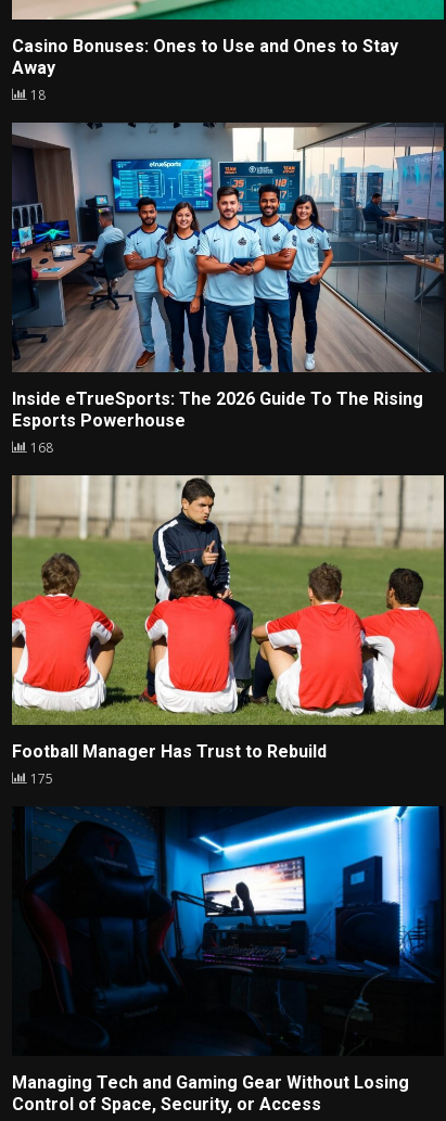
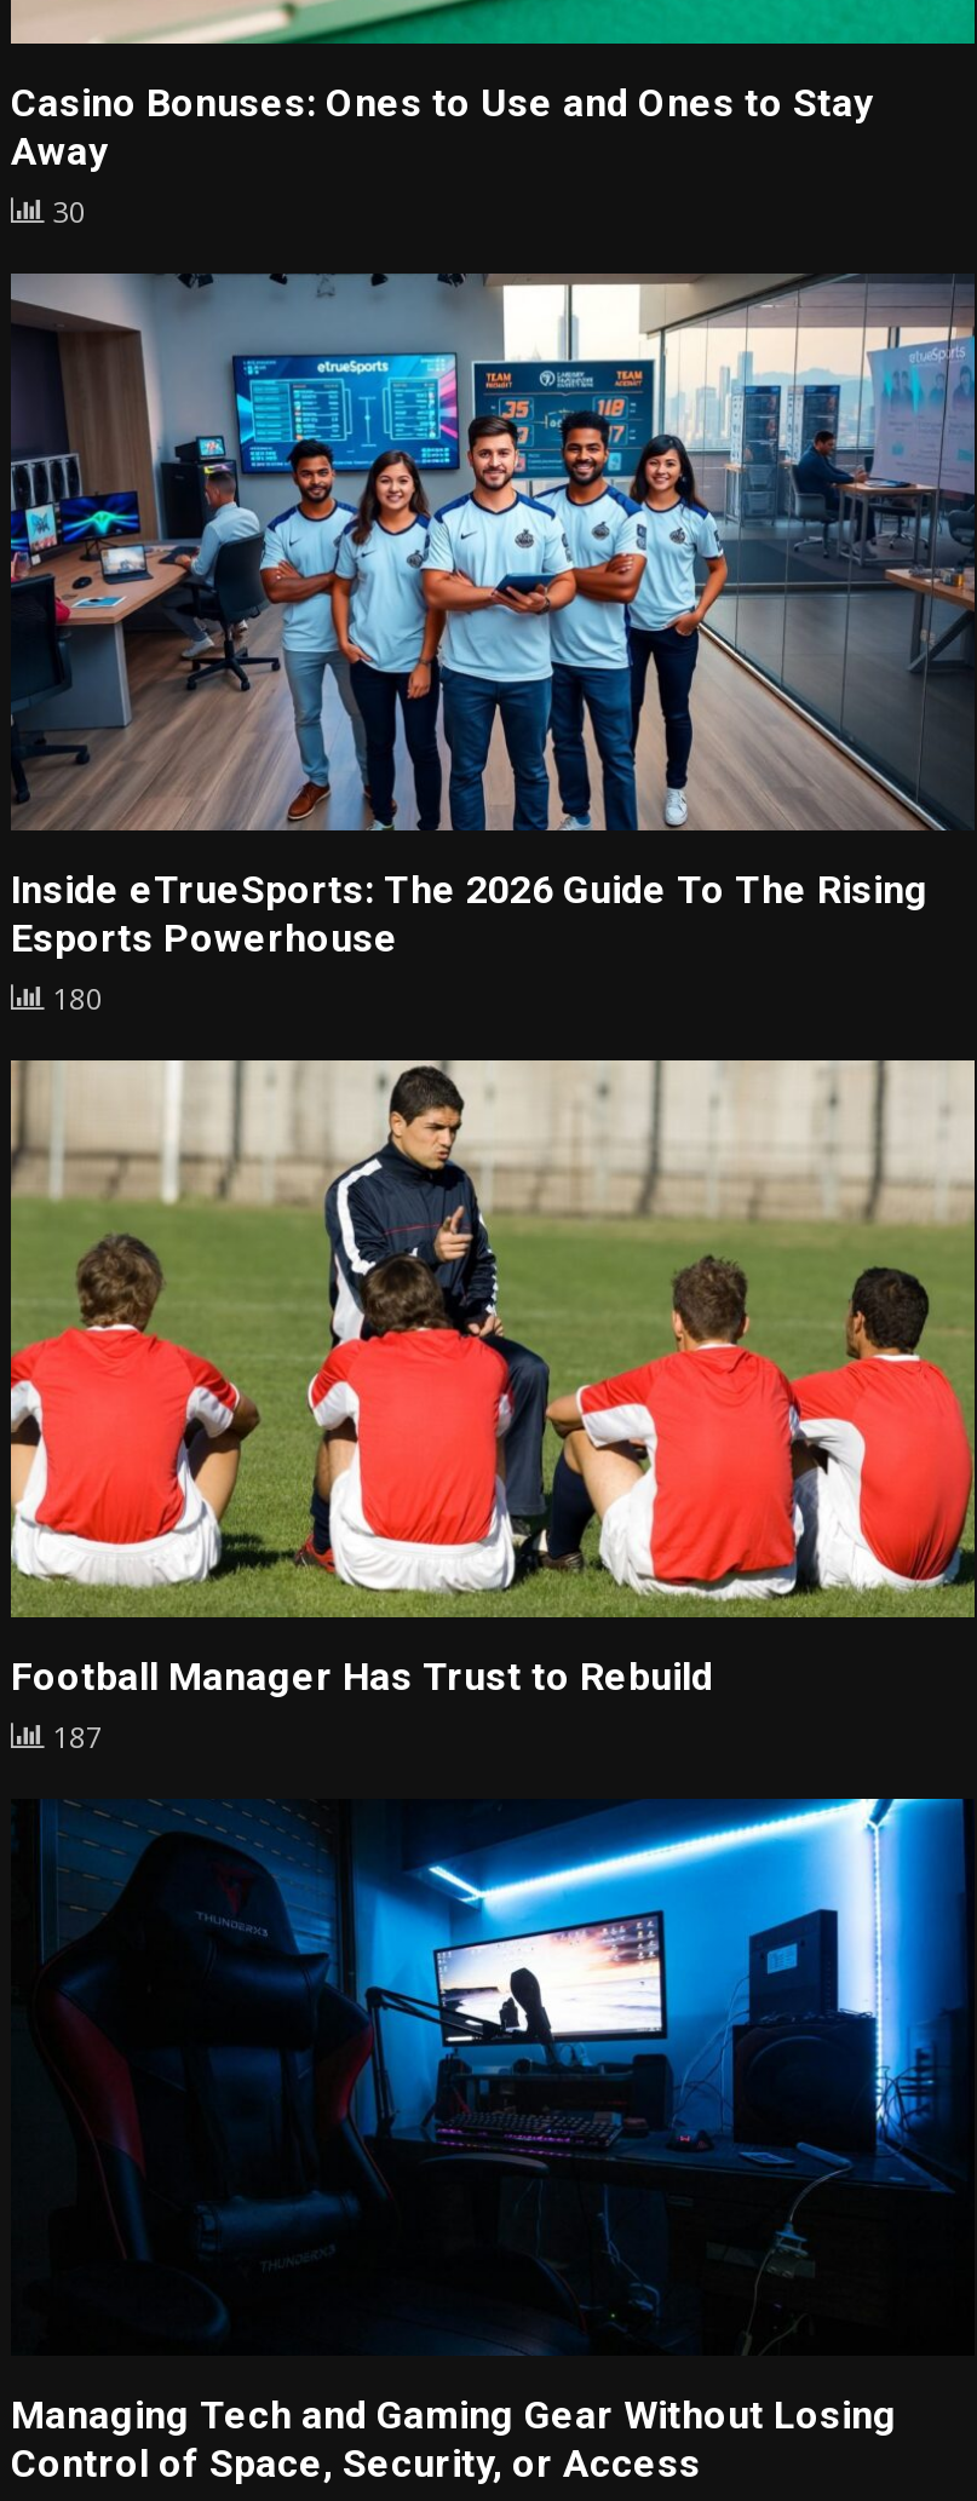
- 18
+ 30

- 168
+ 180

- 175
+ 187
